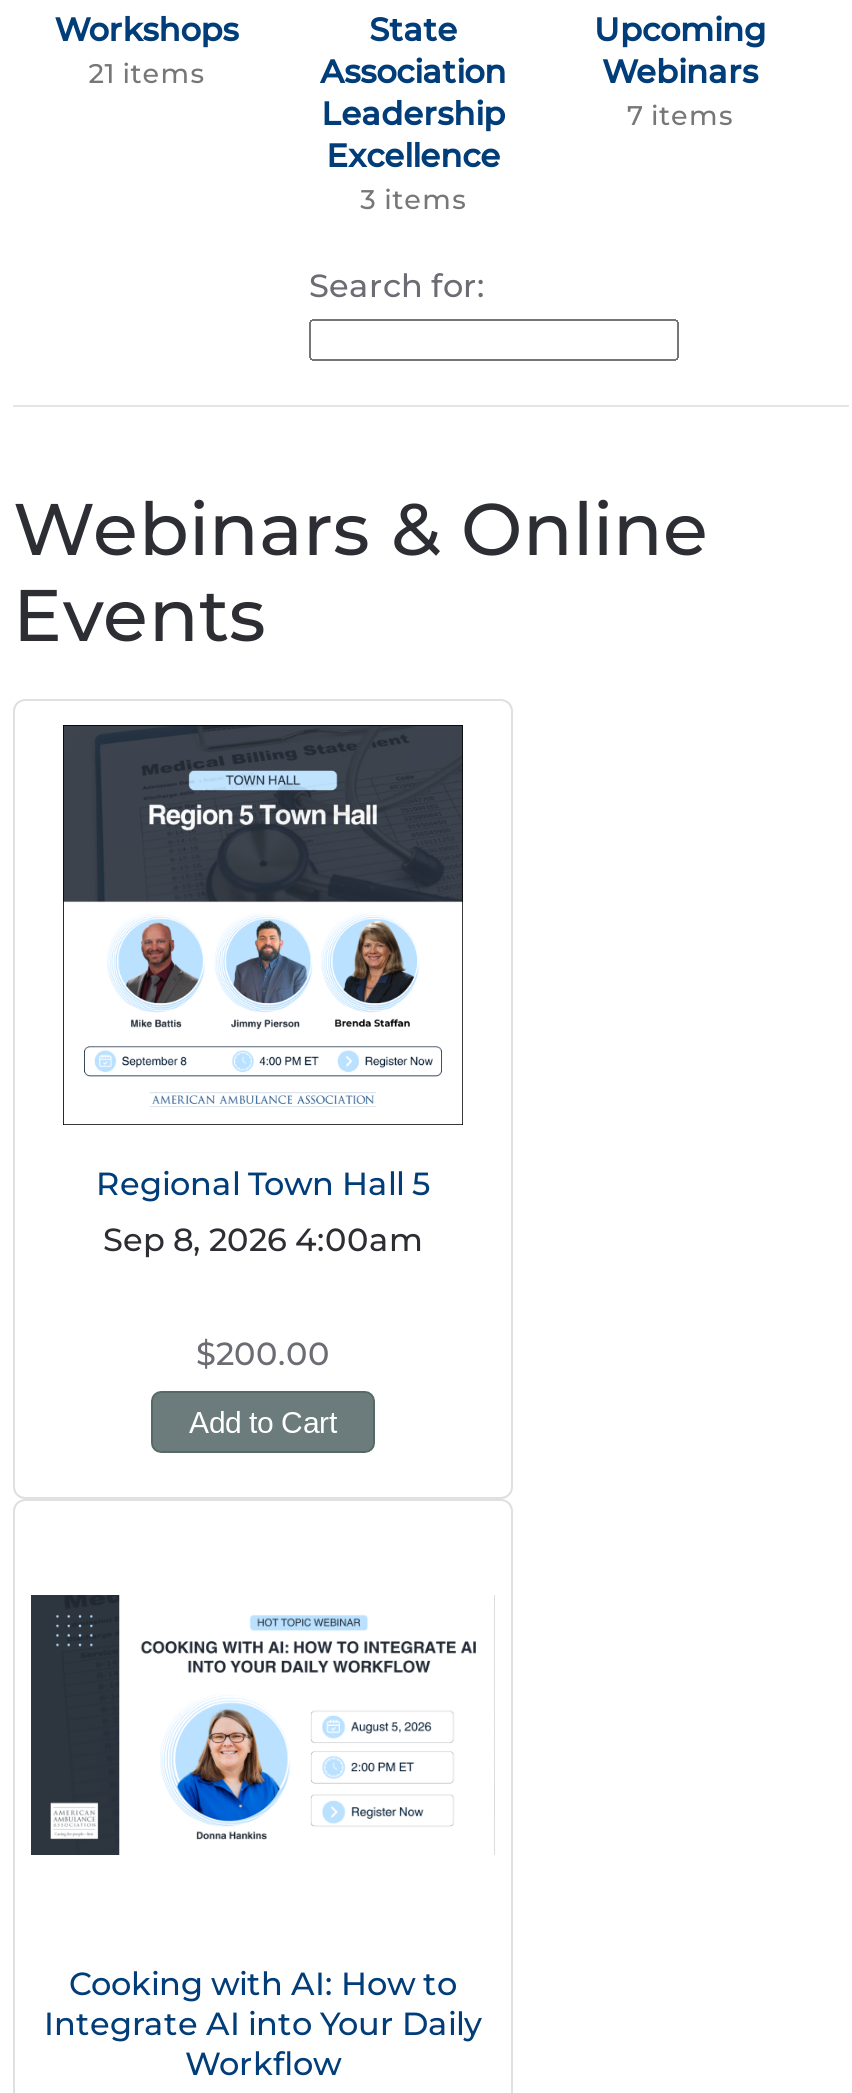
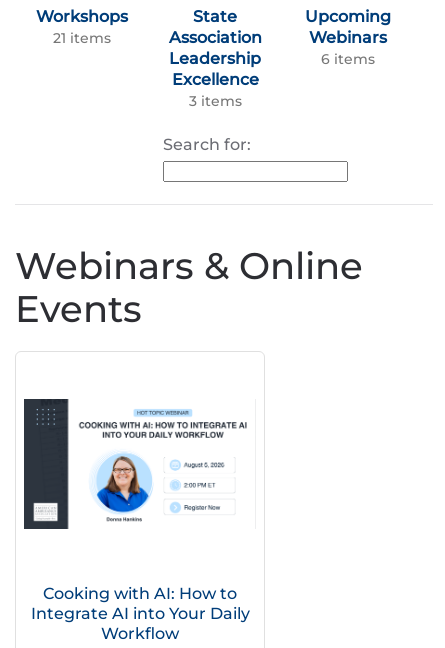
- 7 items
+ 6 items

- [image]
- Regional Town Hall 5
- Sep 8, 2026 4:00am
- $200.00
- Add to Cart
